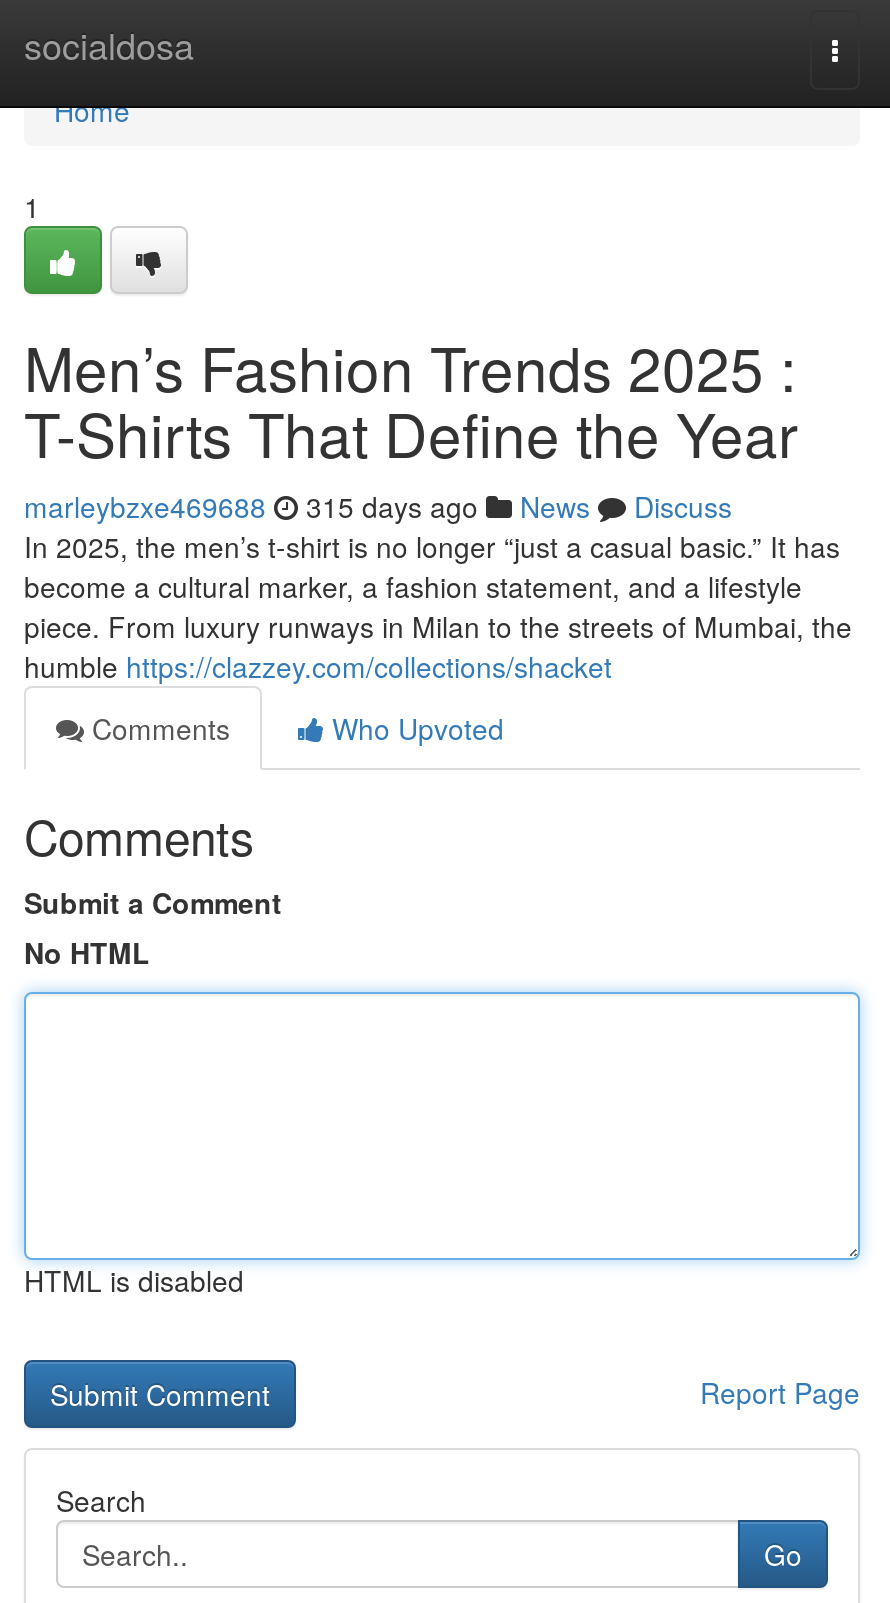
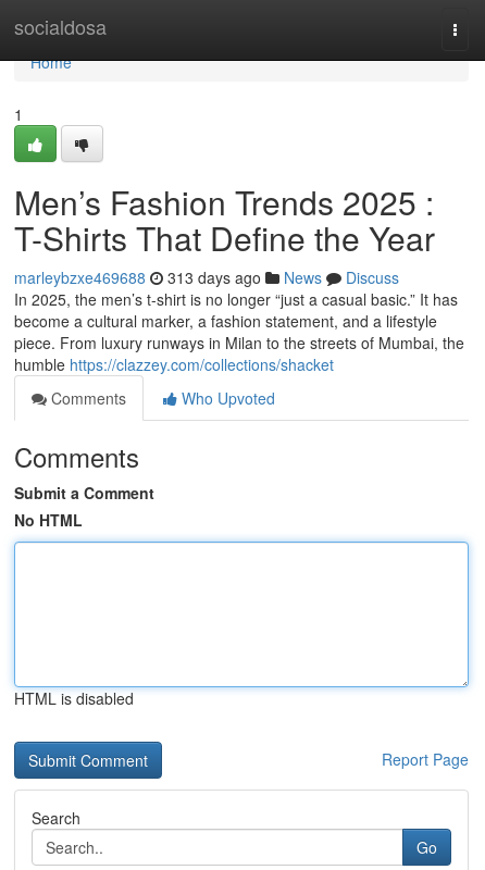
- marleybzxe469688 315 days ago News Discuss
+ marleybzxe469688 313 days ago News Discuss
